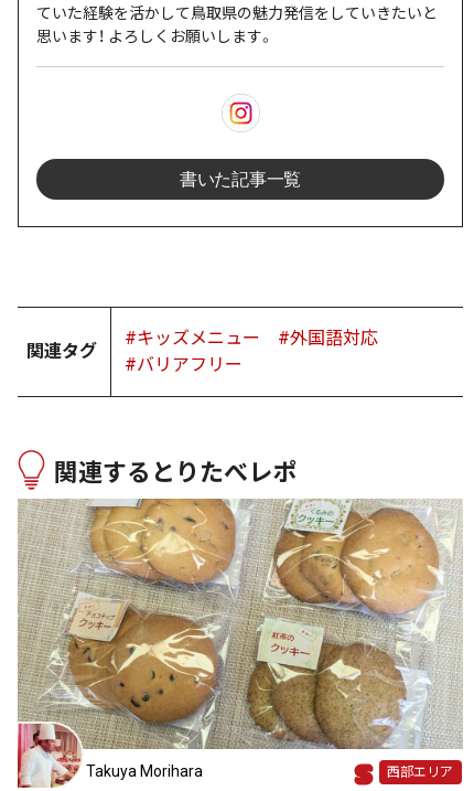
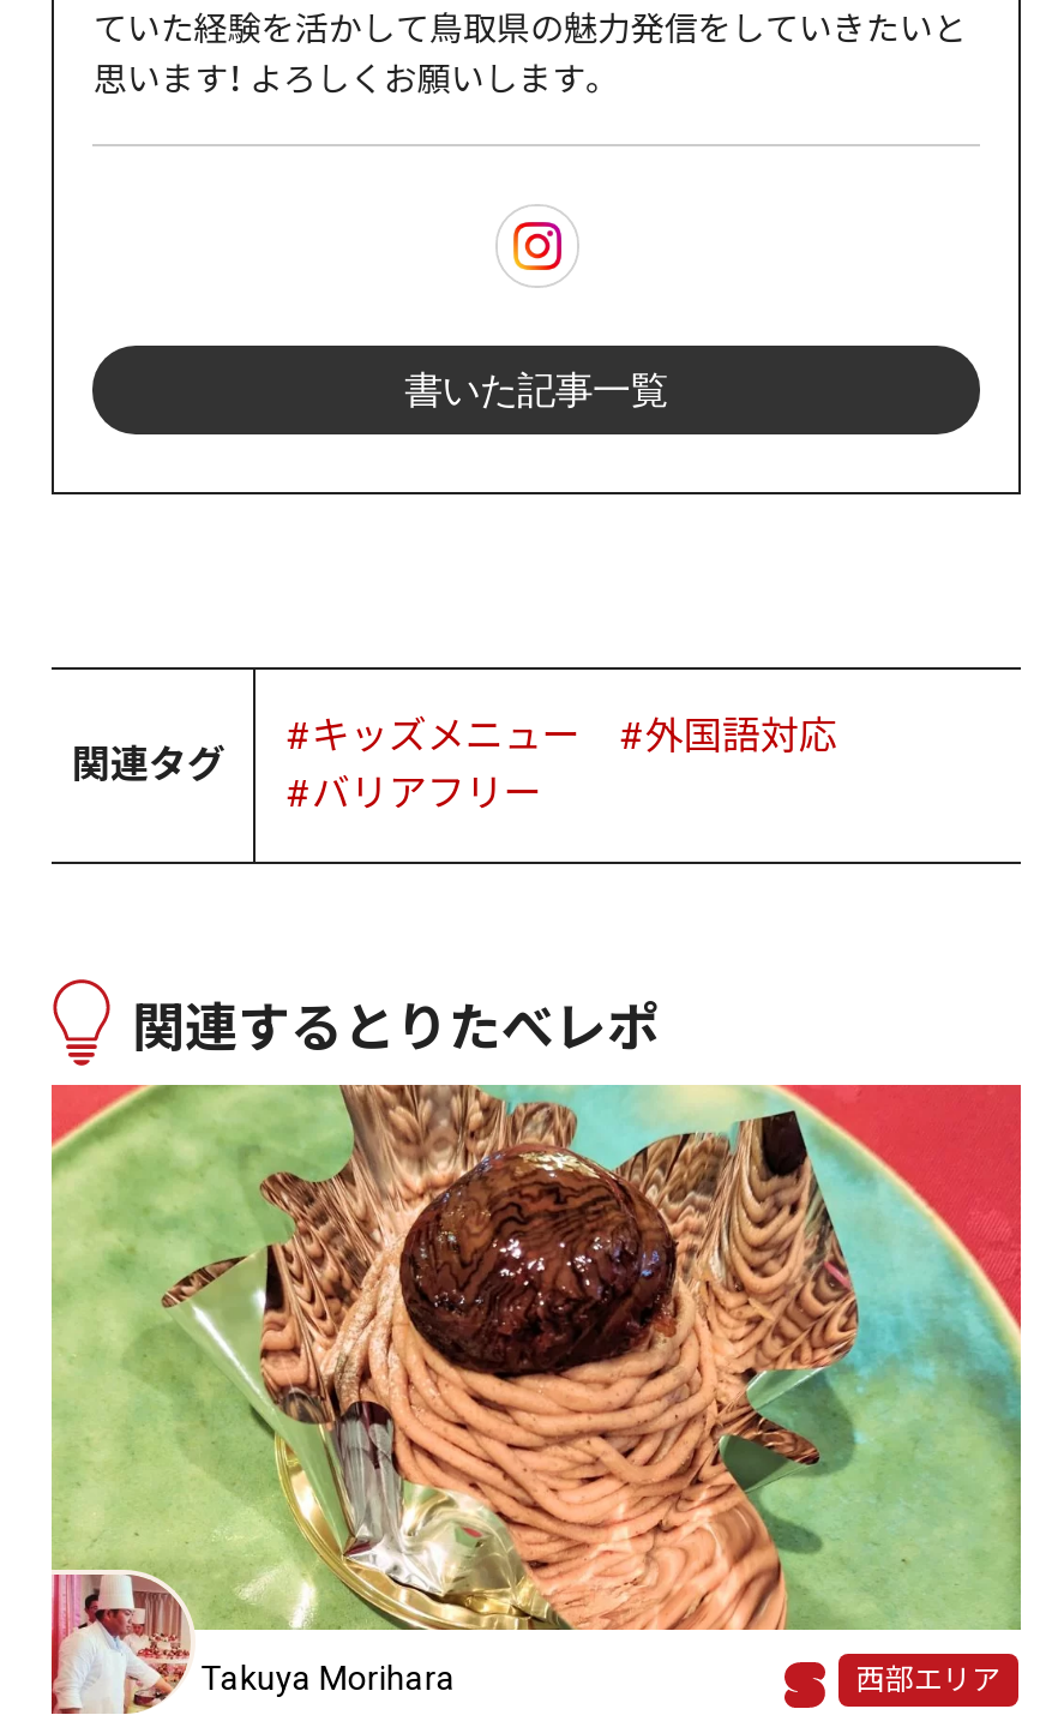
- [image]
+ [image]
